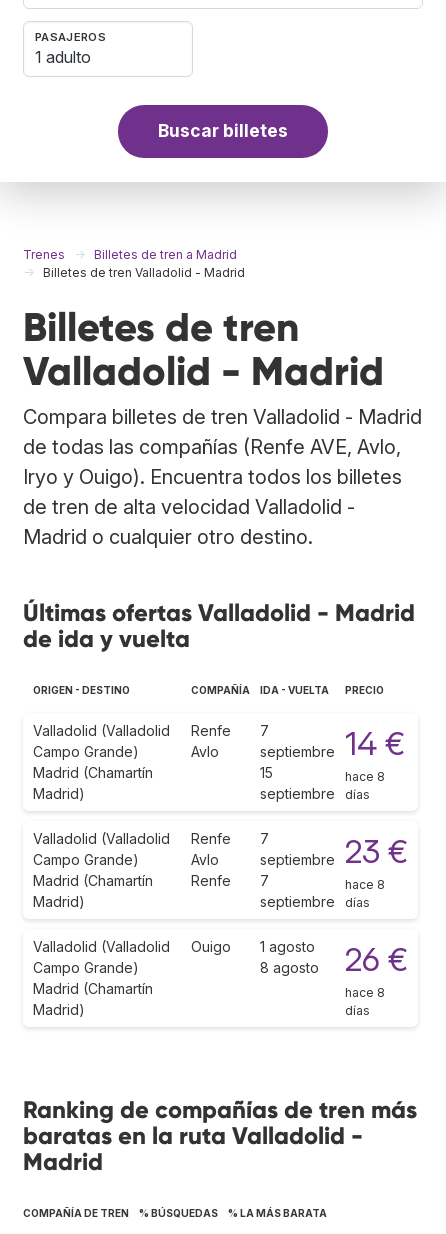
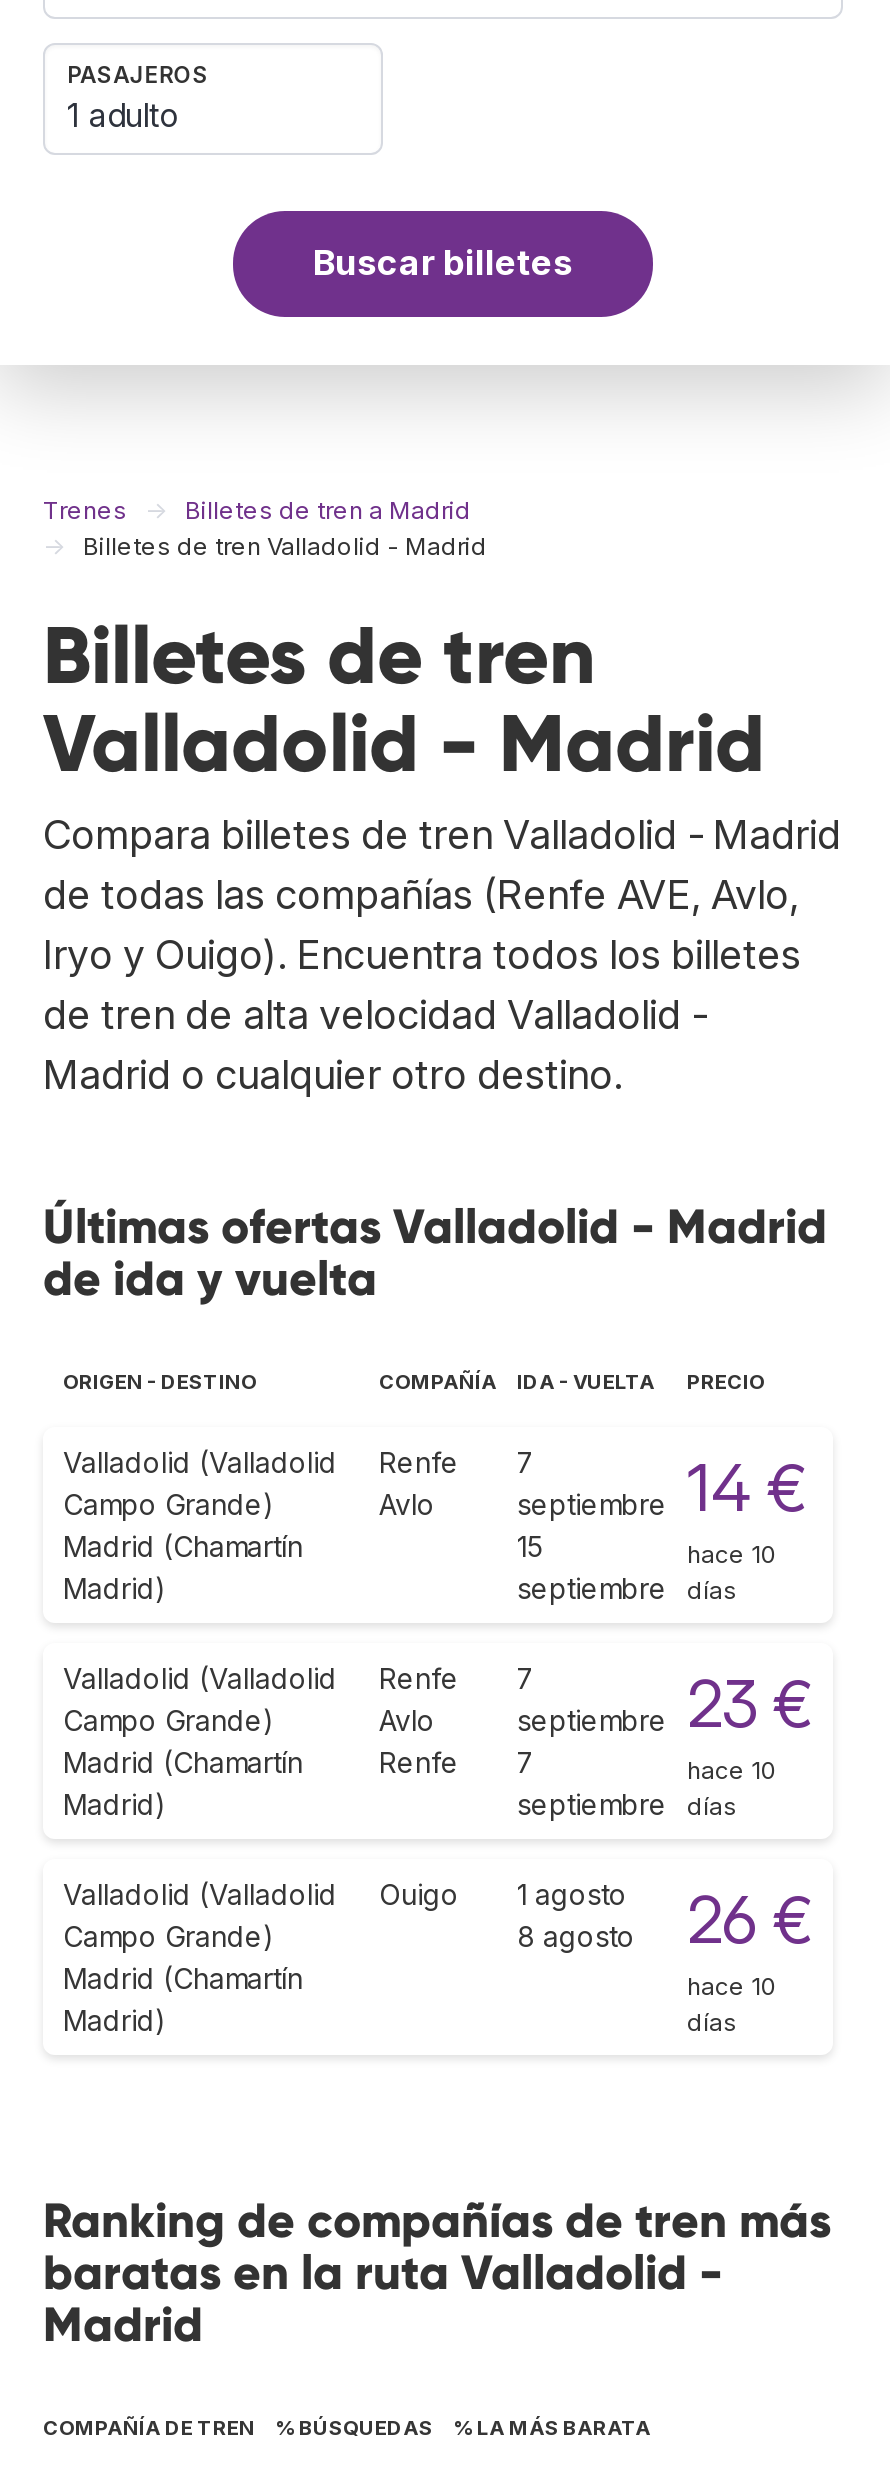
- hace 8
+ hace 10

- hace 8
+ hace 10

- hace 8
+ hace 10
